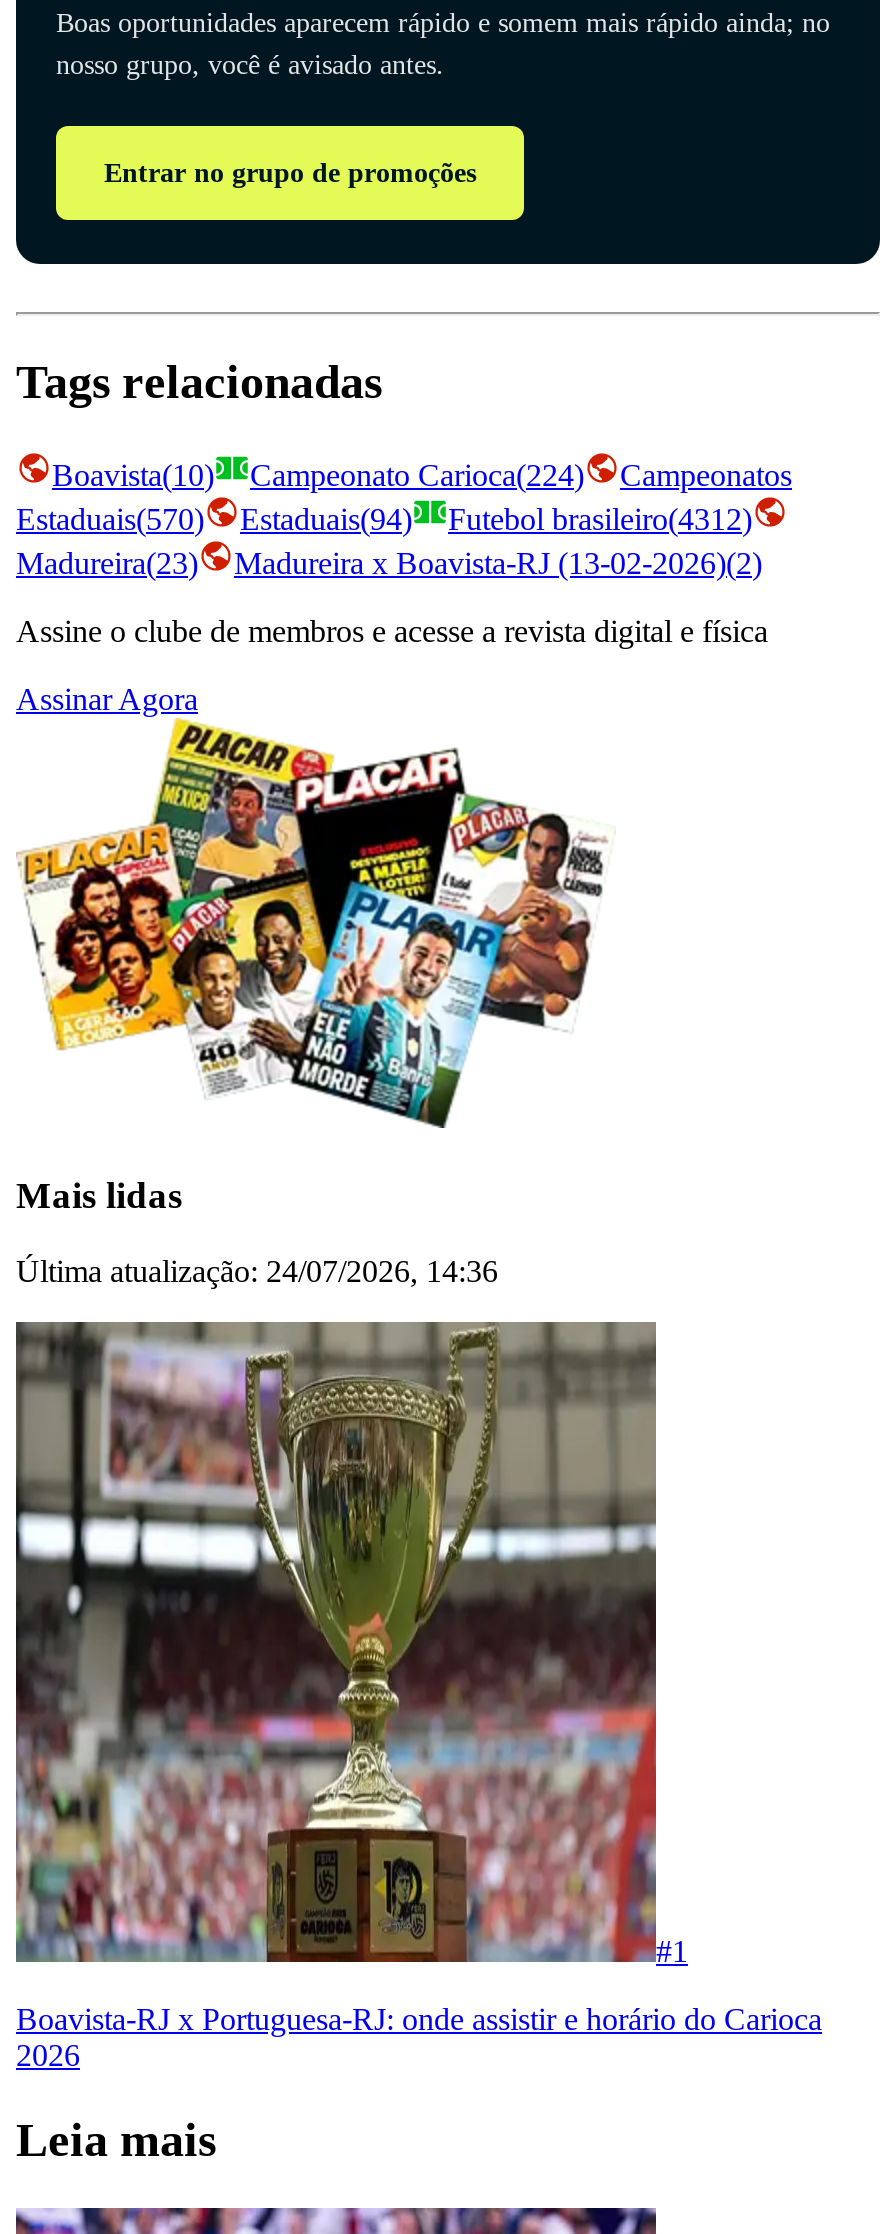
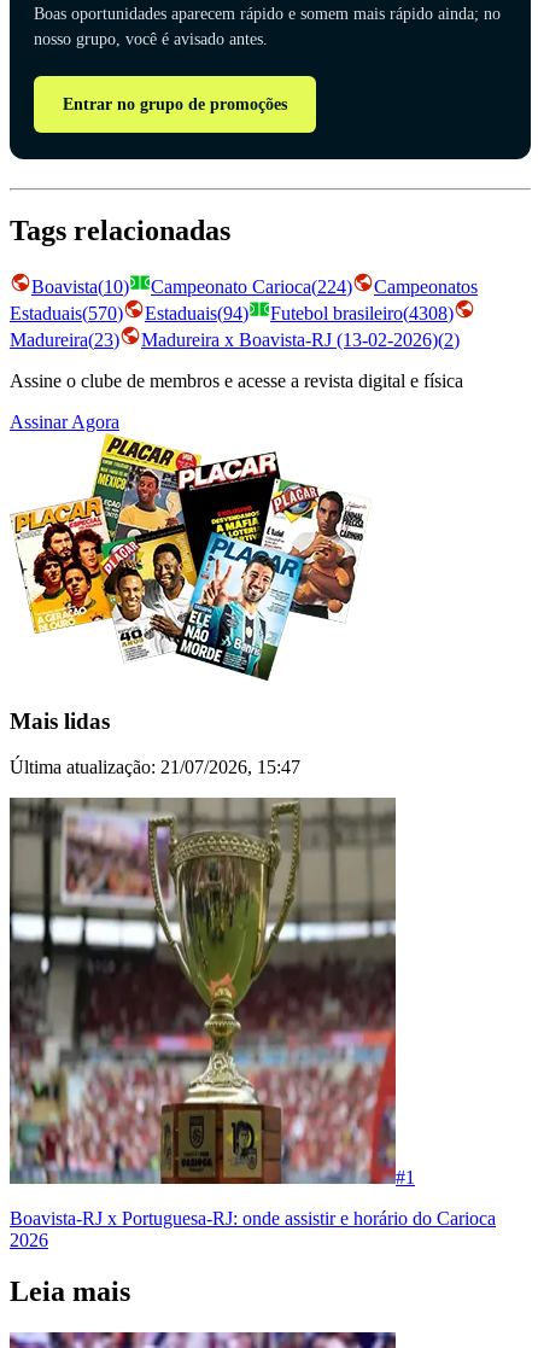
- Futebol brasileiro(4312)
+ Futebol brasileiro(4308)

- Última atualização: 24/07/2026, 14:36
+ Última atualização: 21/07/2026, 15:47
